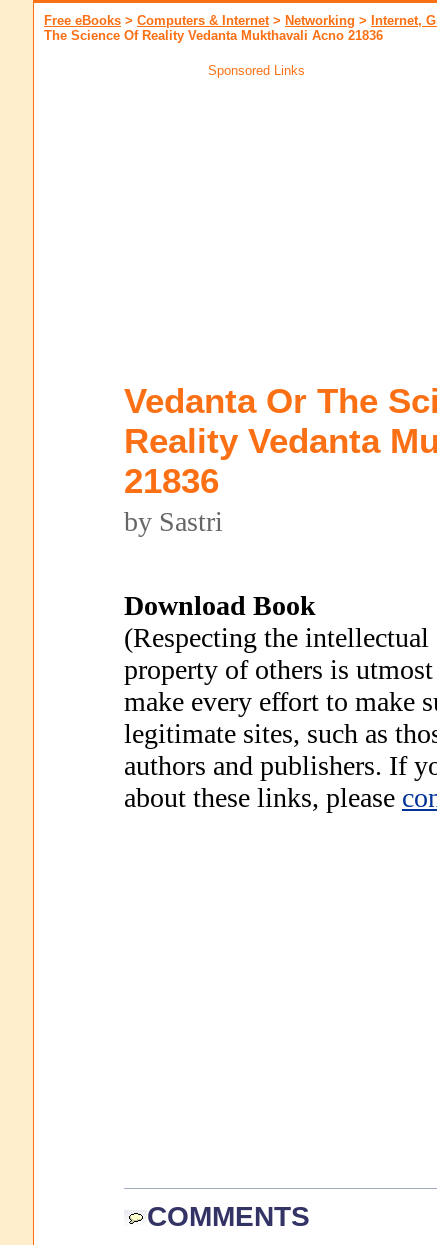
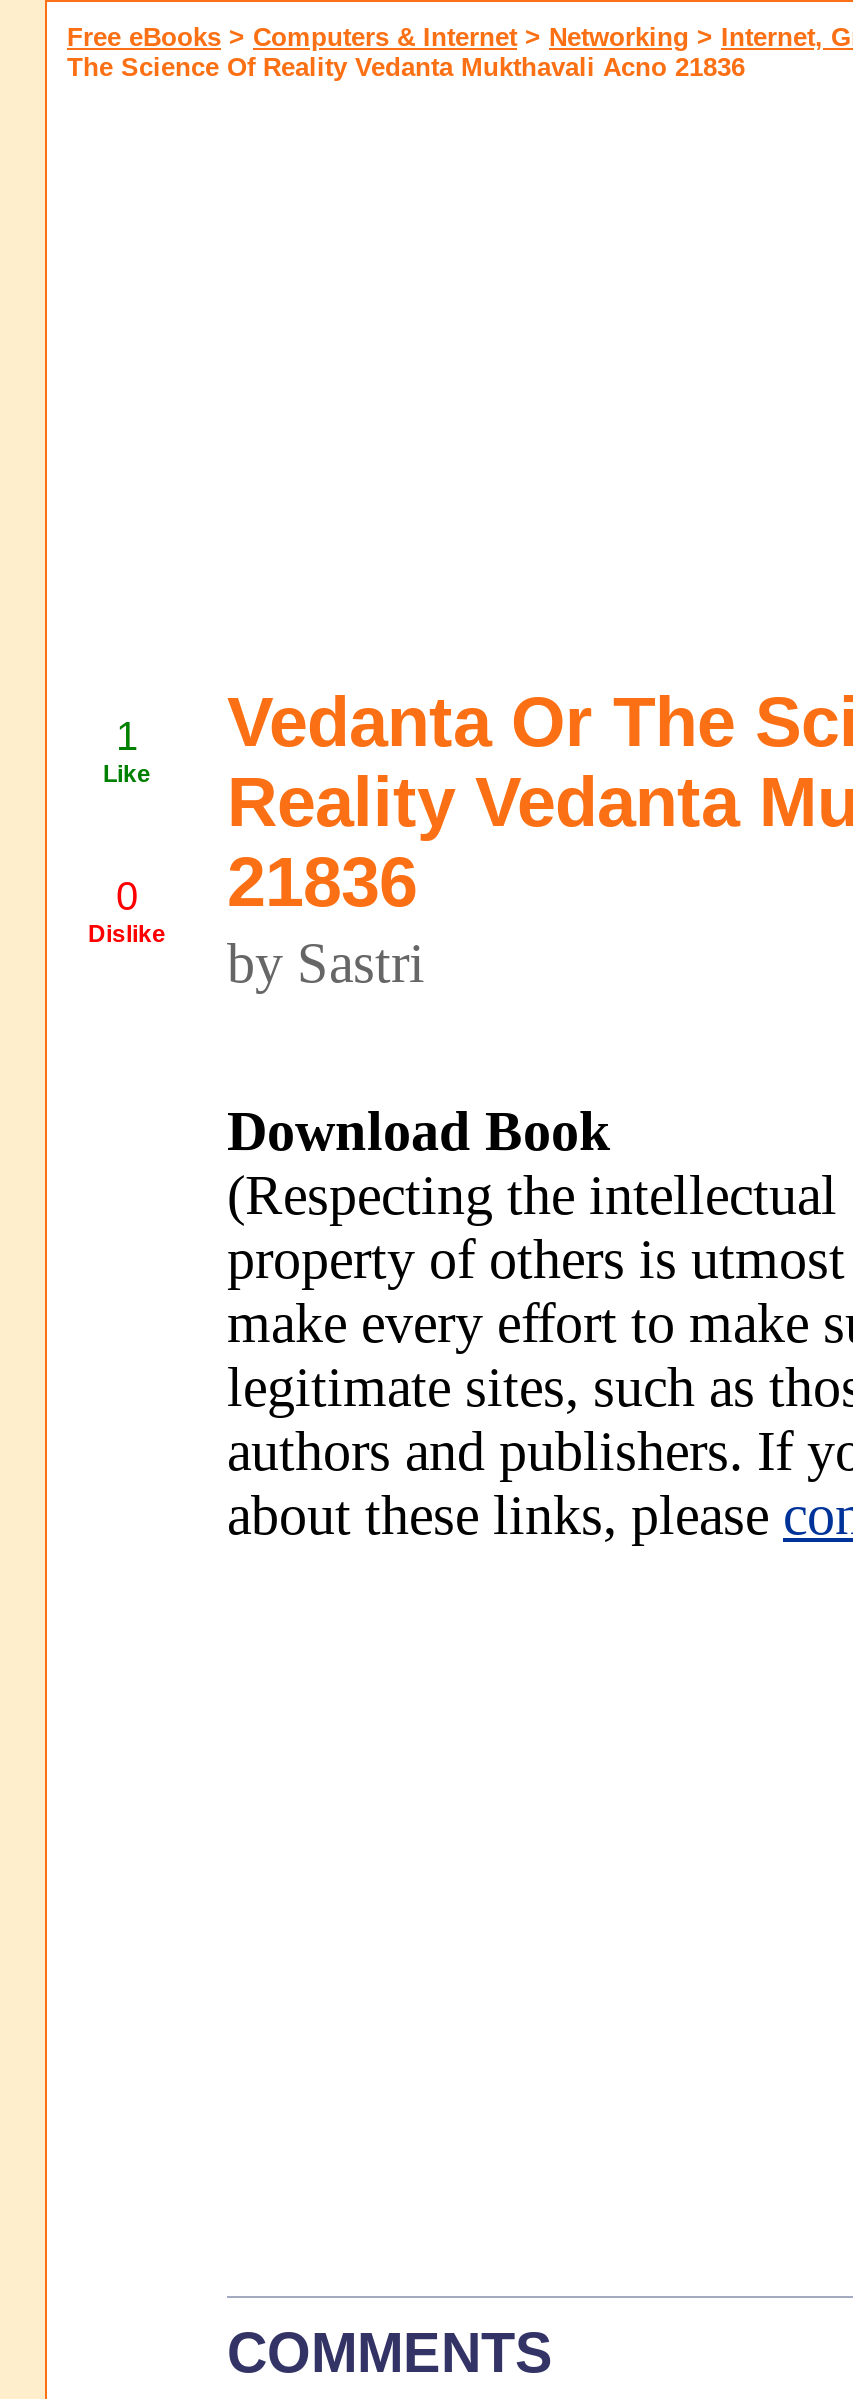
- Sponsored Links
+ 1
+ Like
+ 0
+ Dislike
